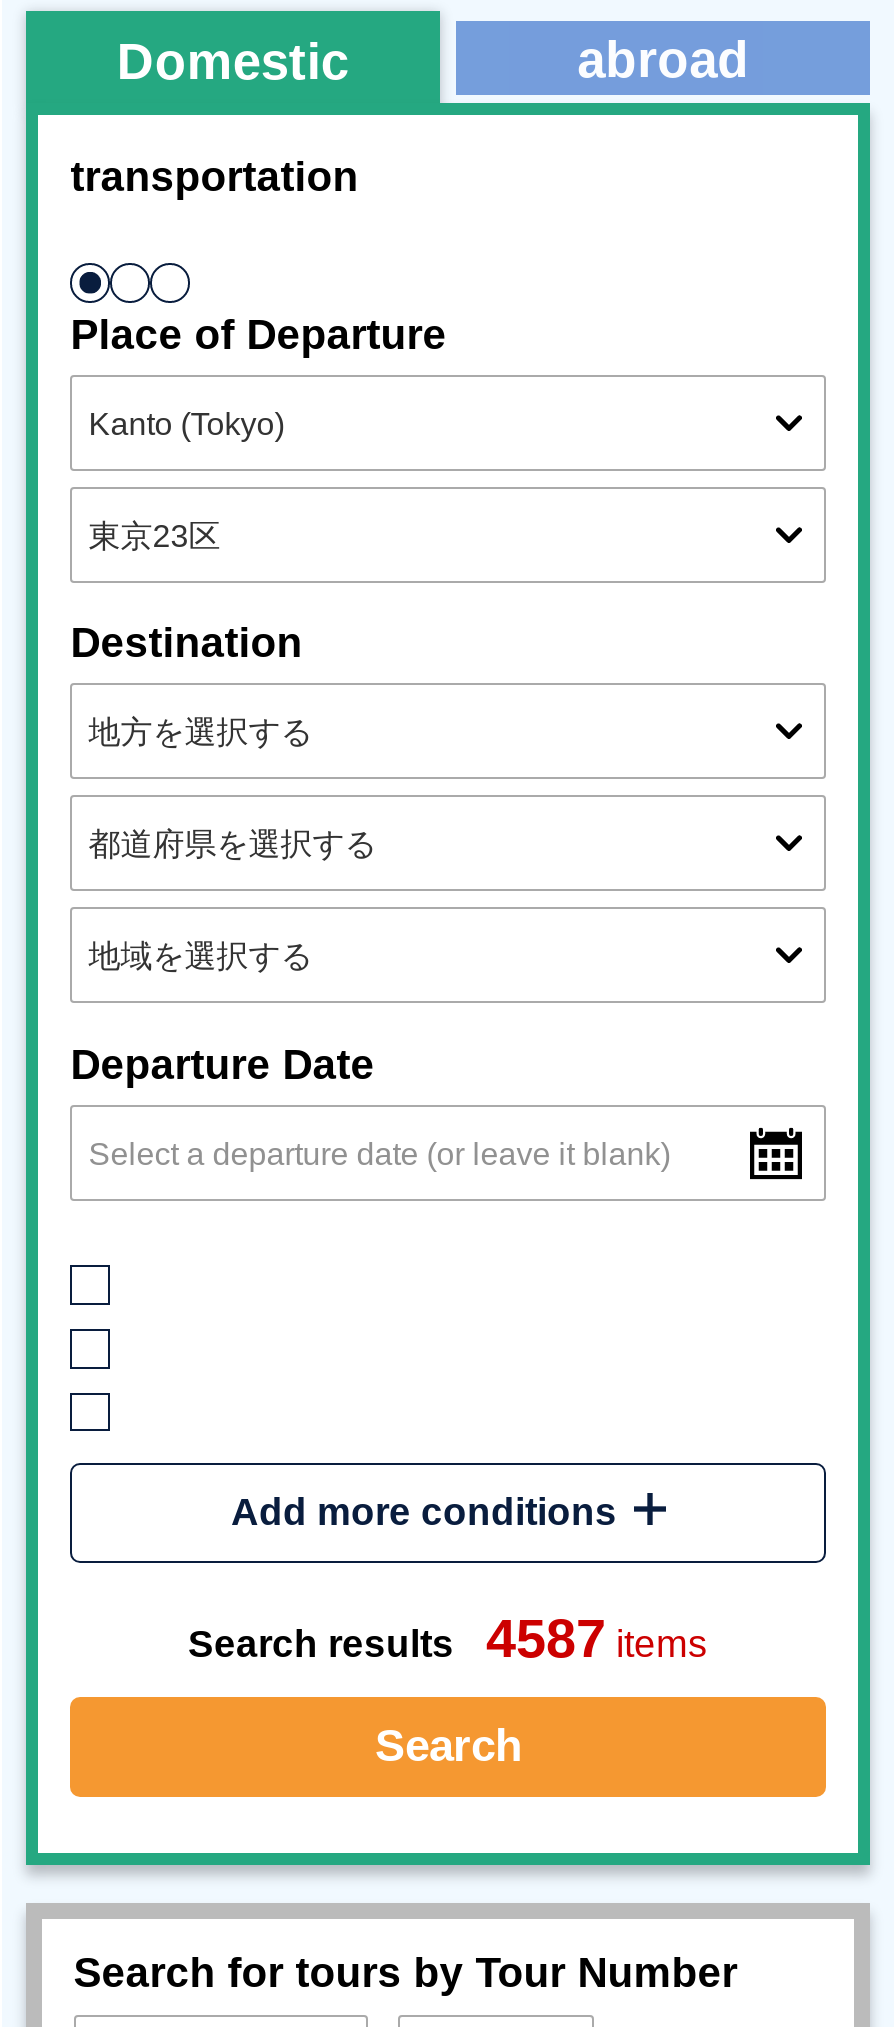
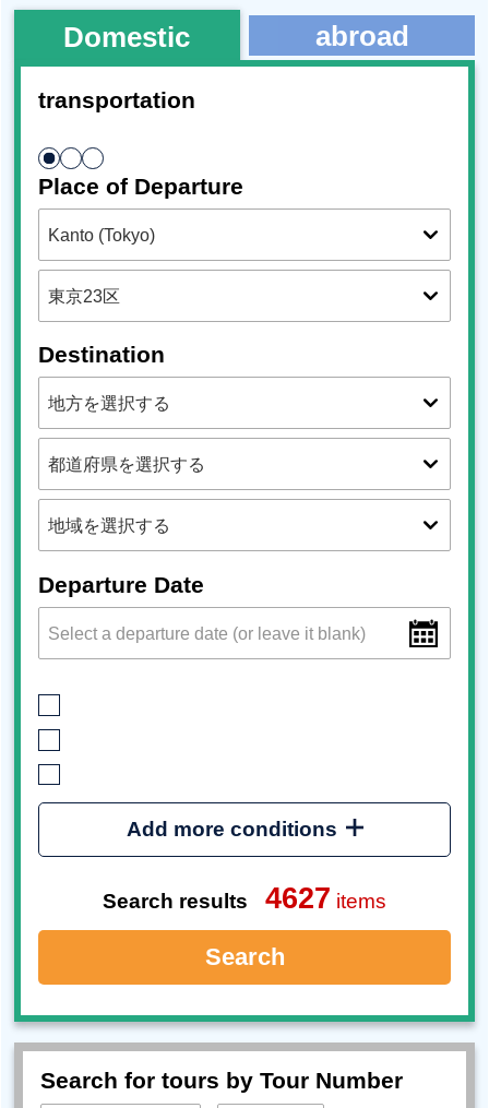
- Search results 4587 items
+ Search results 4627 items
